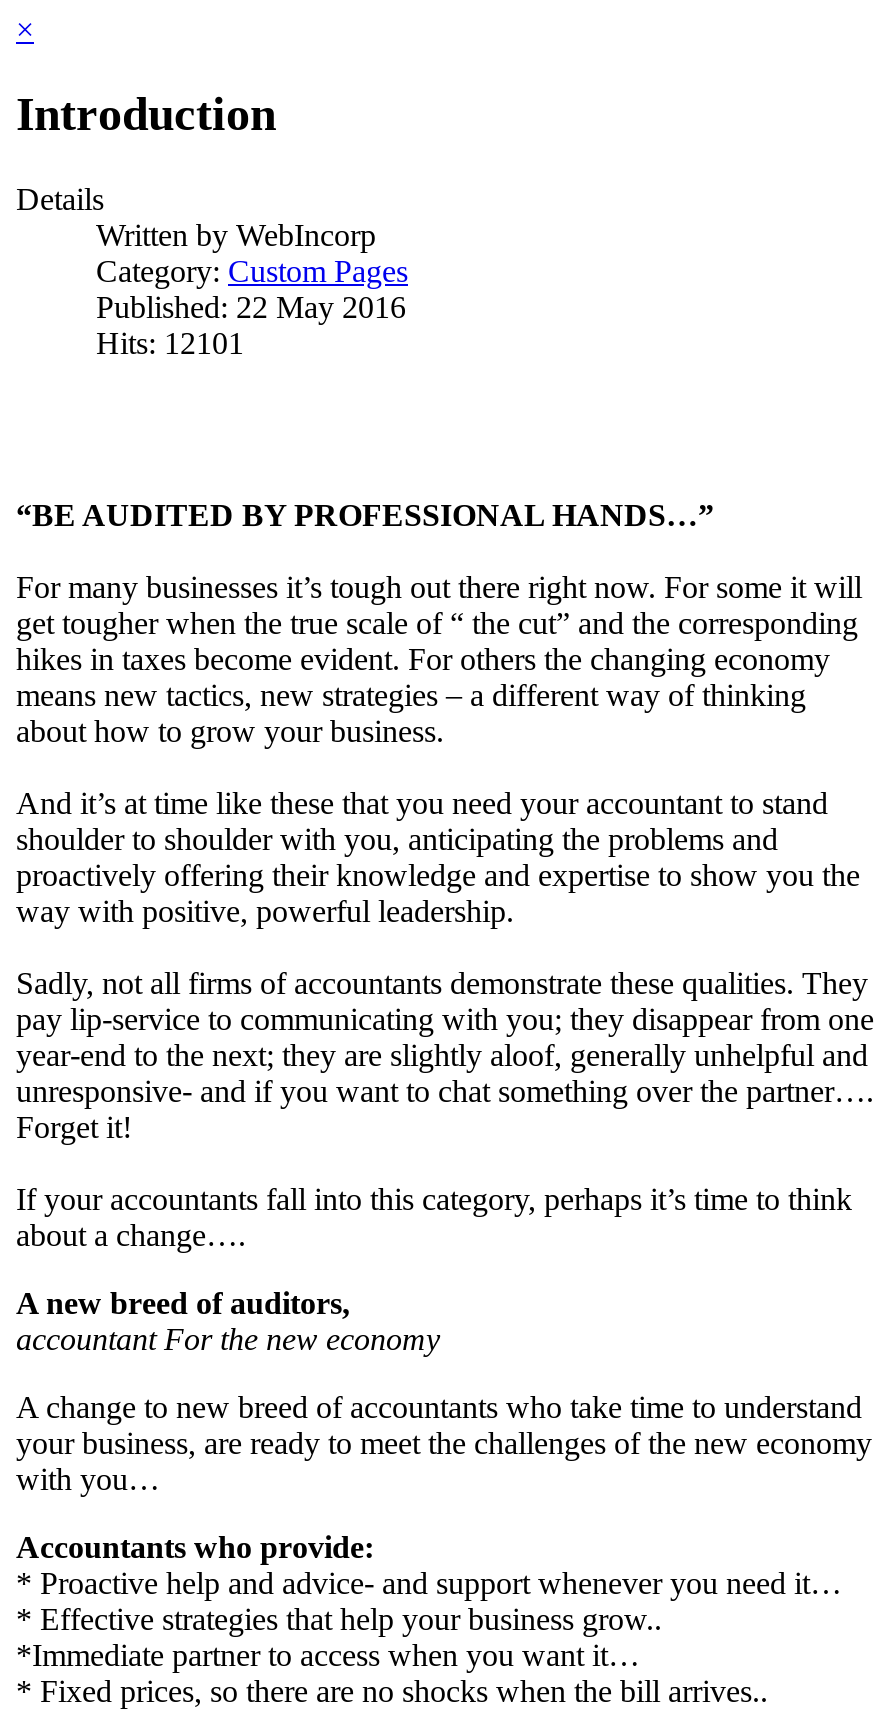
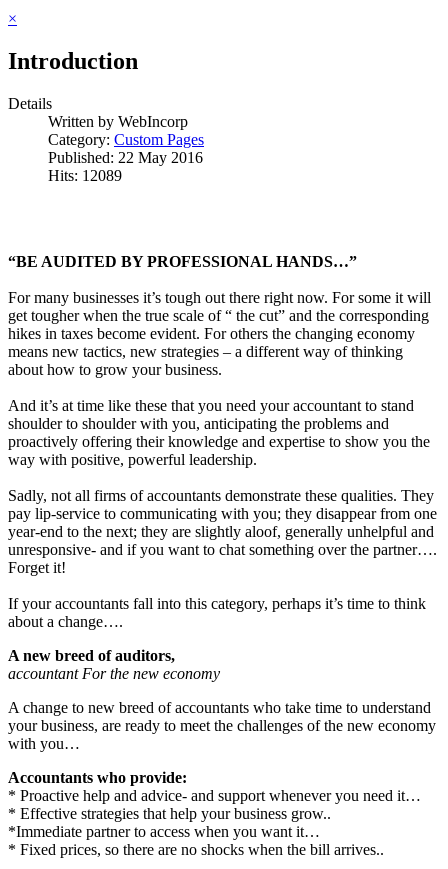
- Hits: 12101
+ Hits: 12089
